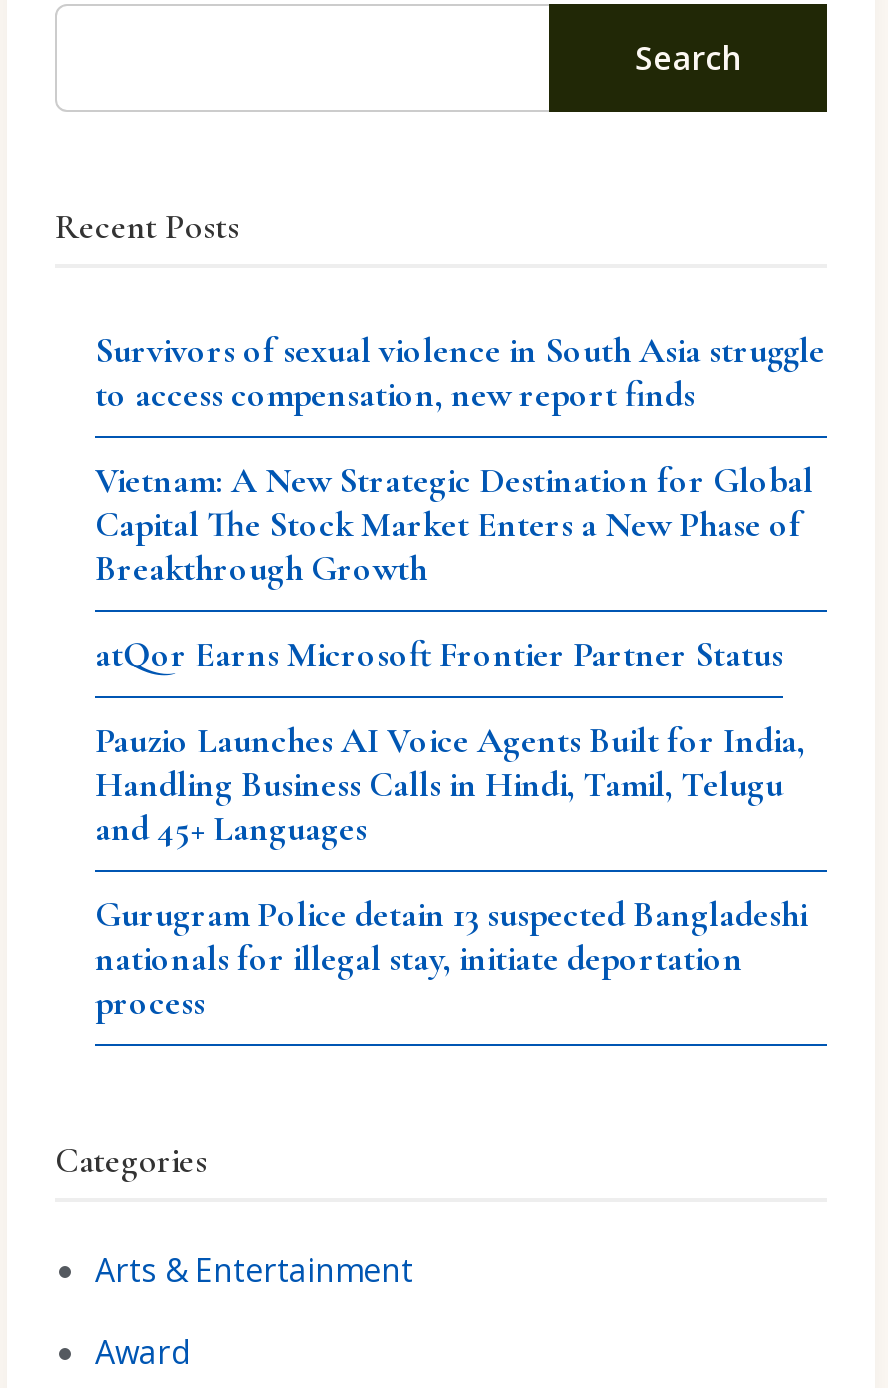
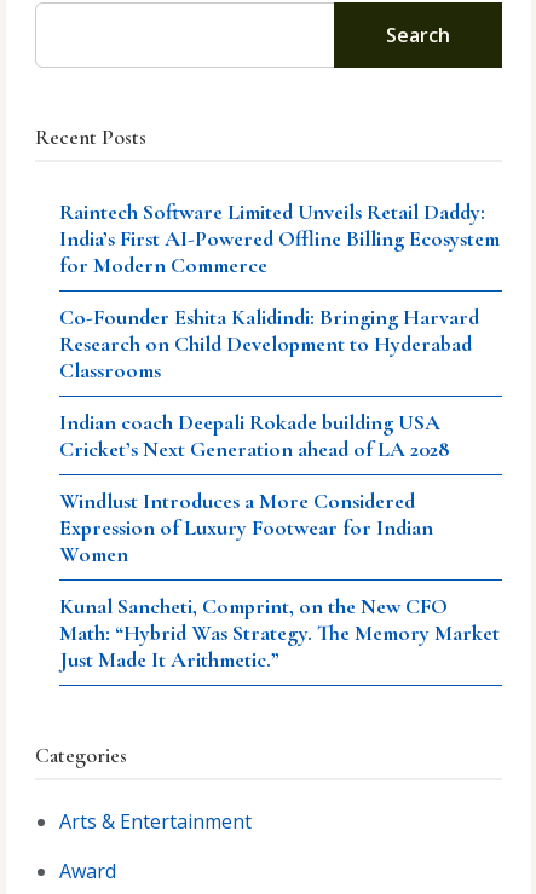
- Survivors of sexual violence in South Asia struggle
- to access compensation, new report finds
+ Raintech Software Limited Unveils Retail Daddy:
+ India’s First AI-Powered Offline Billing Ecosystem
+ for Modern Commerce

- Vietnam: A New Strategic Destination for Global
- Capital The Stock Market Enters a New Phase of
- Breakthrough Growth
+ Co-Founder Eshita Kalidindi: Bringing Harvard
+ Research on Child Development to Hyderabad
+ Classrooms

- atQor Earns Microsoft Frontier Partner Status
+ Indian coach Deepali Rokade building USA
+ Cricket’s Next Generation ahead of LA 2028

- Pauzio Launches AI Voice Agents Built for India,
- Handling Business Calls in Hindi, Tamil, Telugu
- and 45+ Languages
+ Windlust Introduces a More Considered
+ Expression of Luxury Footwear for Indian
+ Women

- Gurugram Police detain 13 suspected Bangladeshi
- nationals for illegal stay, initiate deportation
- process
+ Kunal Sancheti, Comprint, on the New CFO
+ Math: “Hybrid Was Strategy. The Memory Market
+ Just Made It Arithmetic.”
